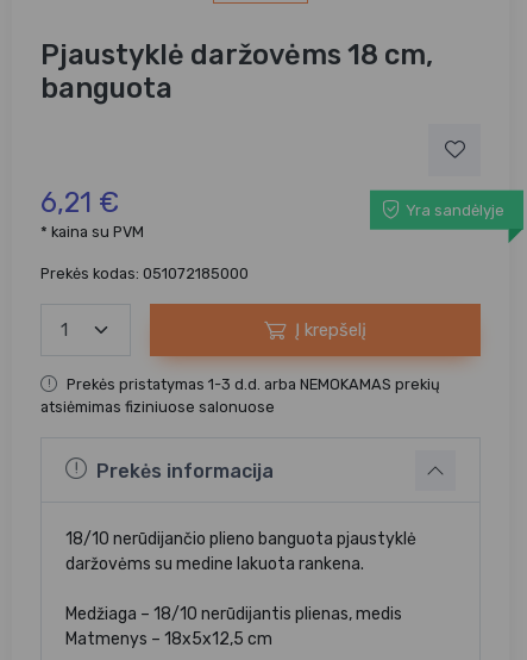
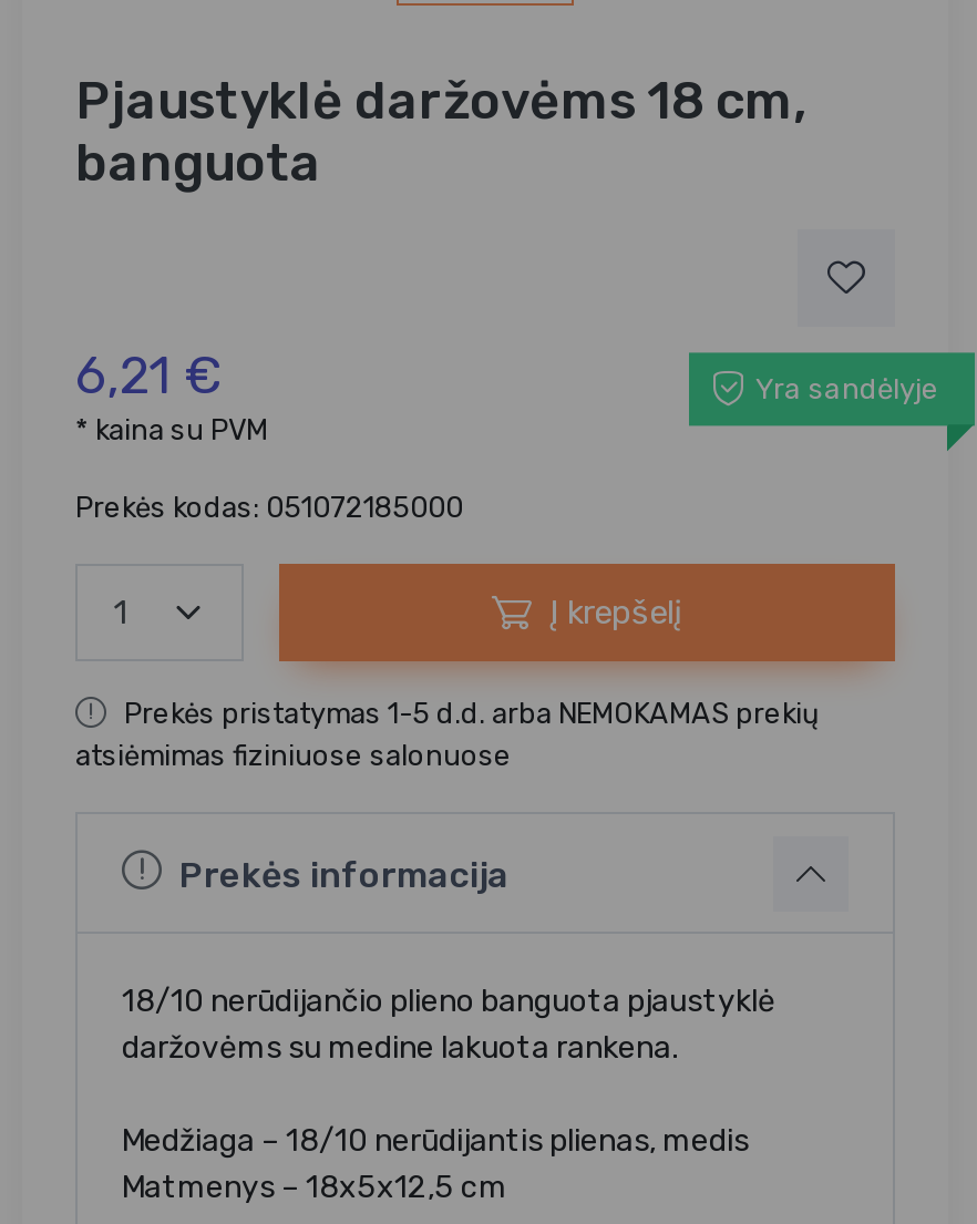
- Prekės pristatymas 1-3 d.d. arba NEMOKAMAS prekių
+ Prekės pristatymas 1-5 d.d. arba NEMOKAMAS prekių
